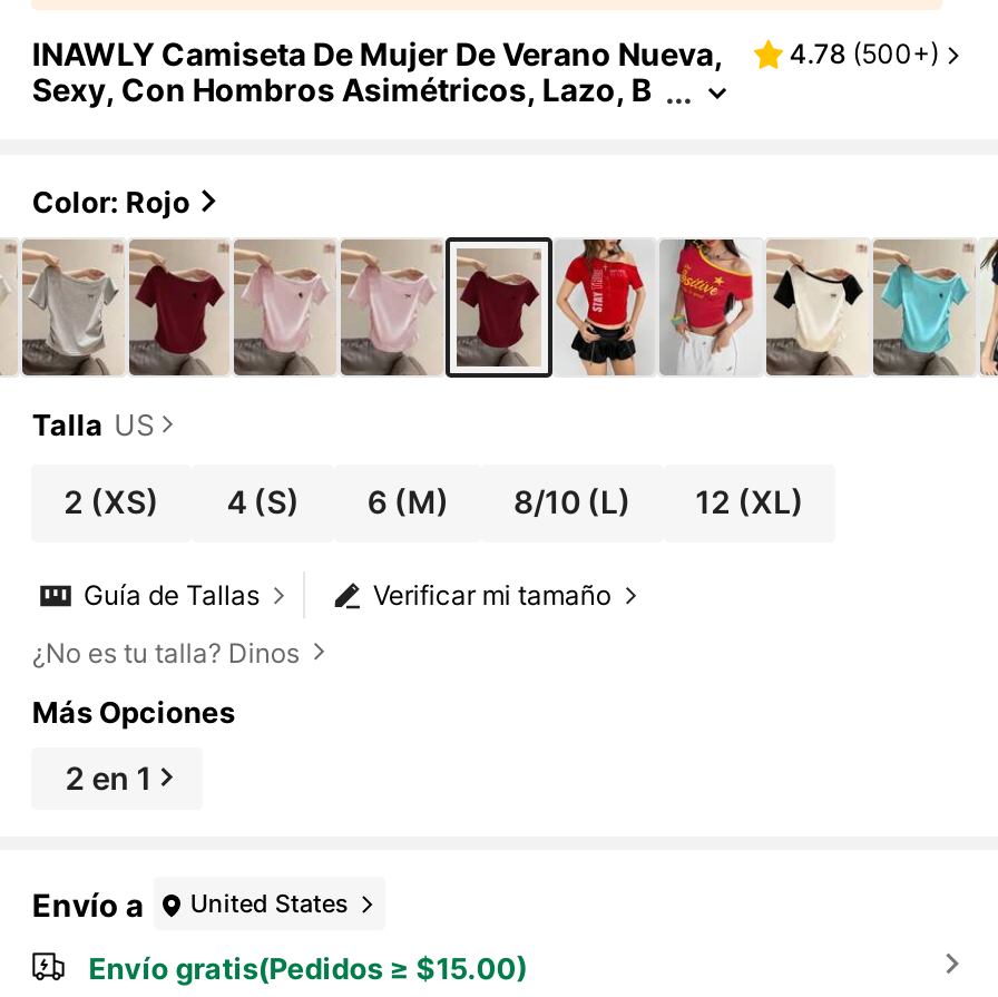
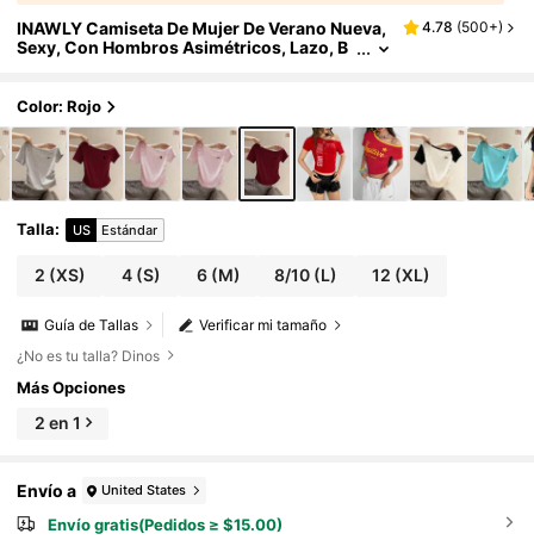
- Talla US
+ Talla:
+ US
+ Estándar
